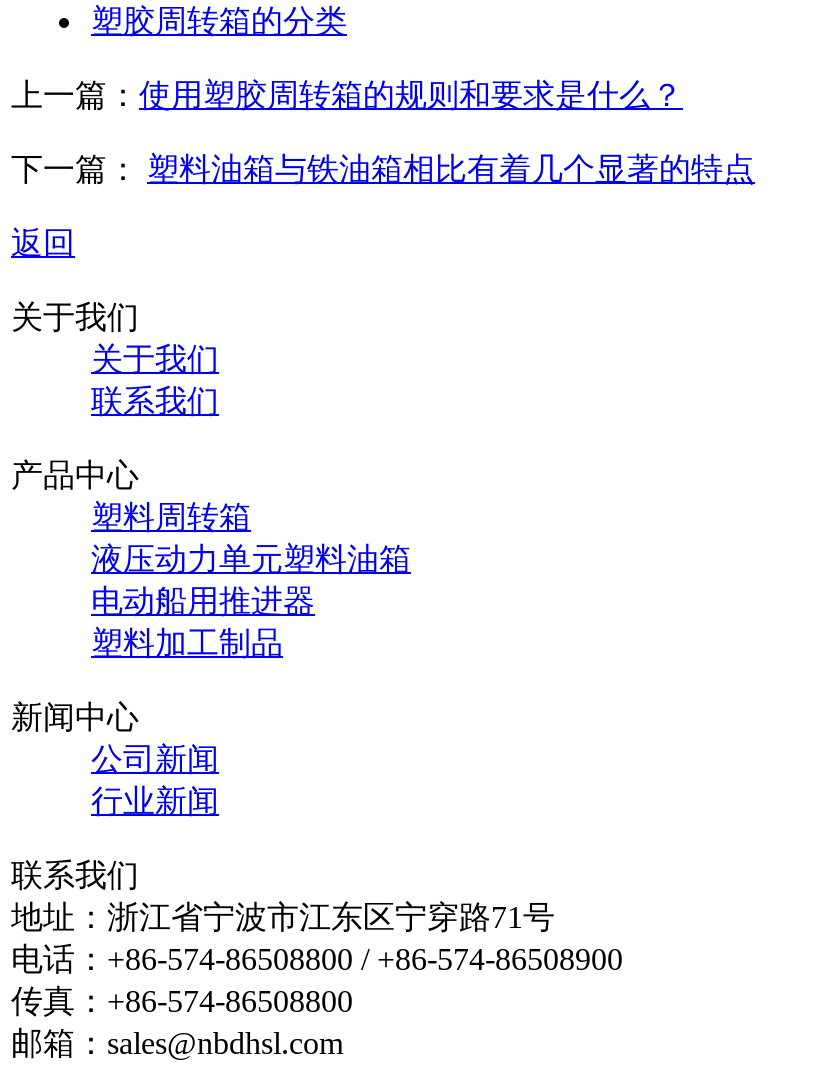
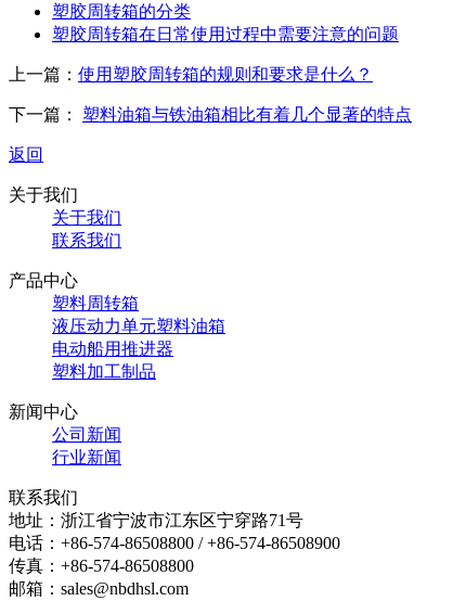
+ 塑胶周转箱在日常使用过程中需要注意的问题
